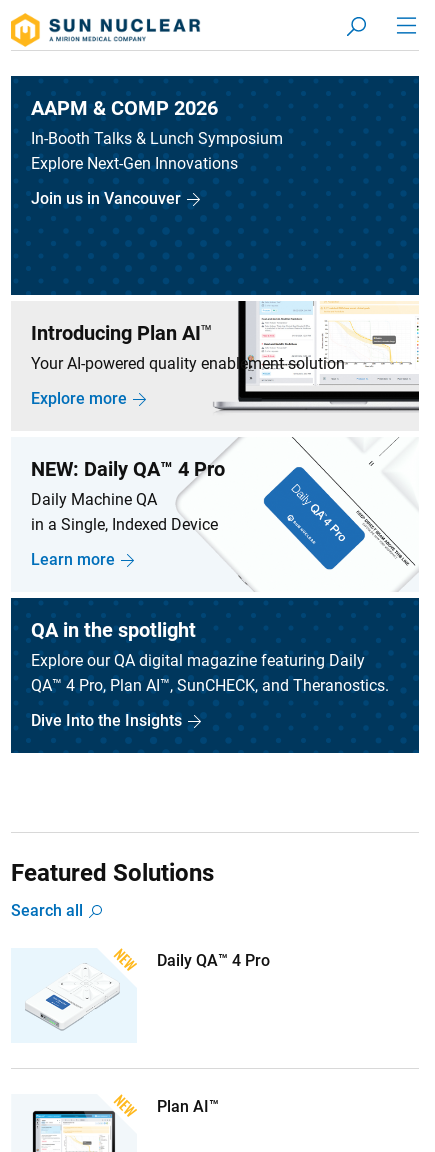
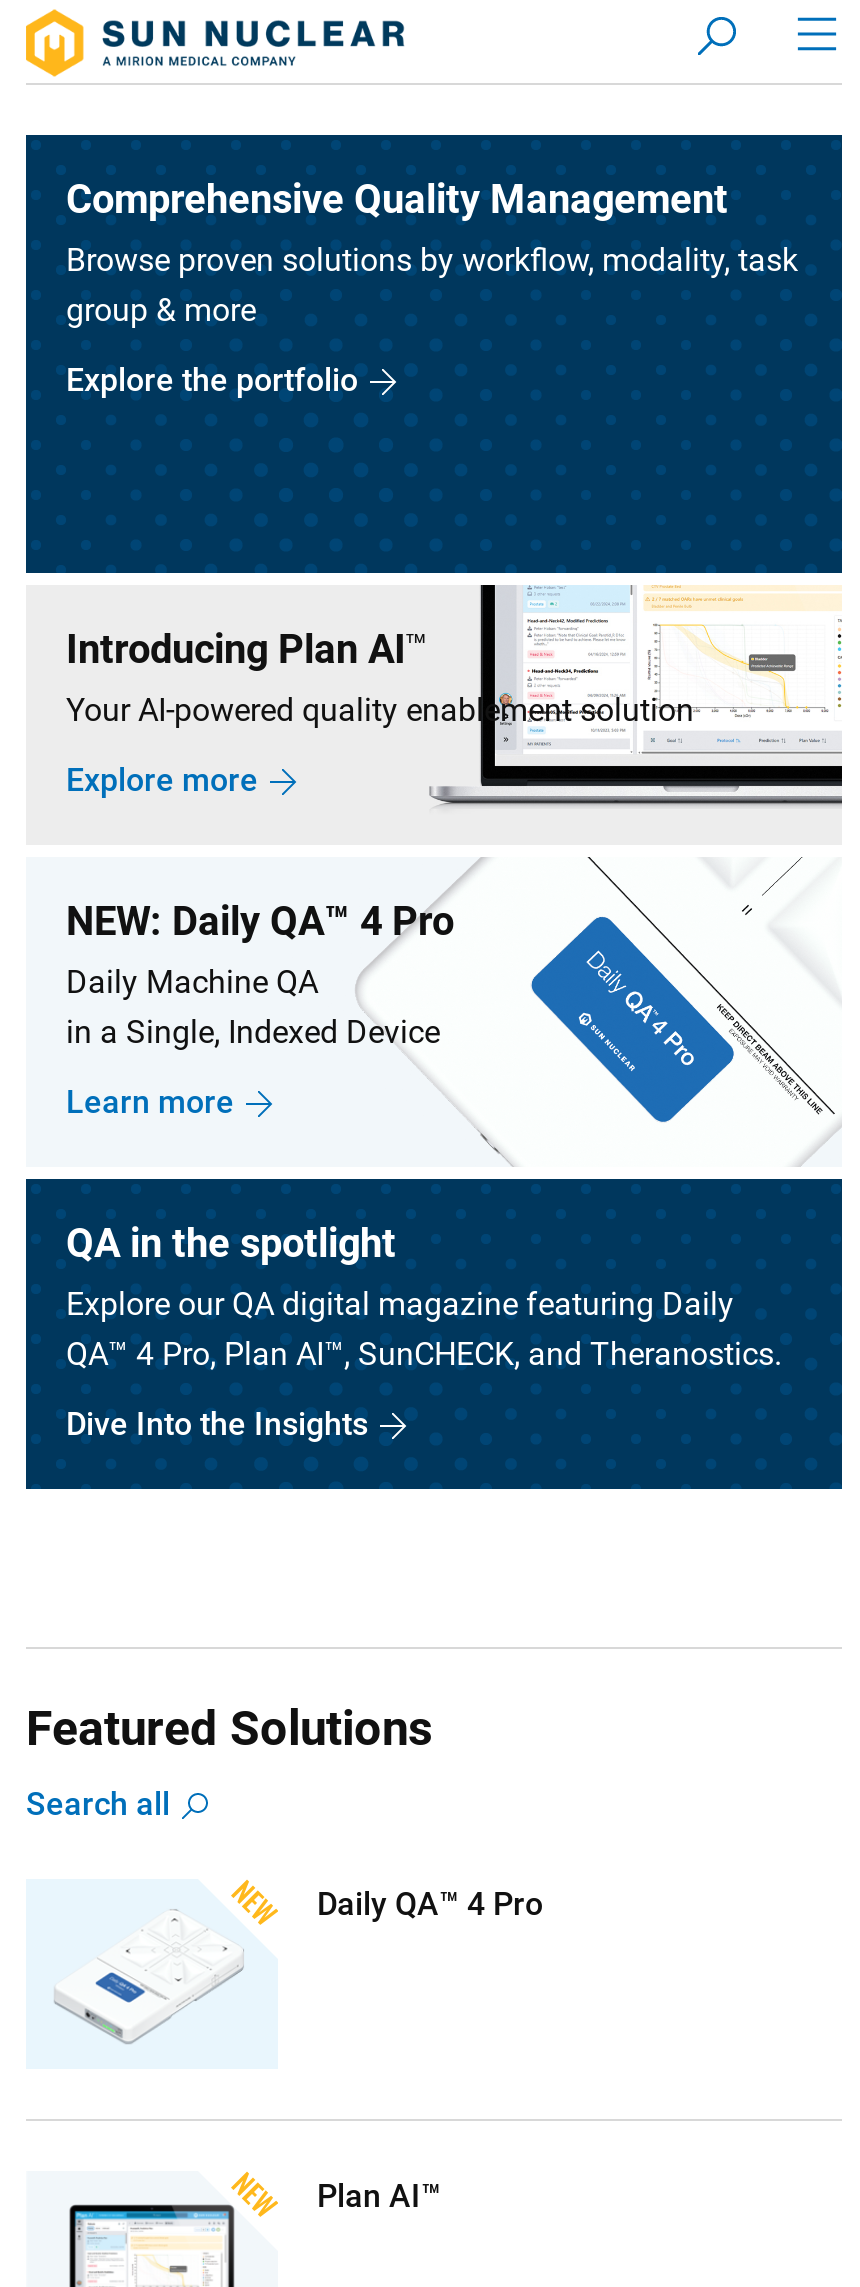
- AAPM & COMP 2026
- In-Booth Talks & Lunch Symposium
- Explore Next-Gen Innovations
+ Comprehensive Quality Management
+ Browse proven solutions by workflow, modality, task
+ group & more

- Join us in Vancouver
+ Explore the portfolio
